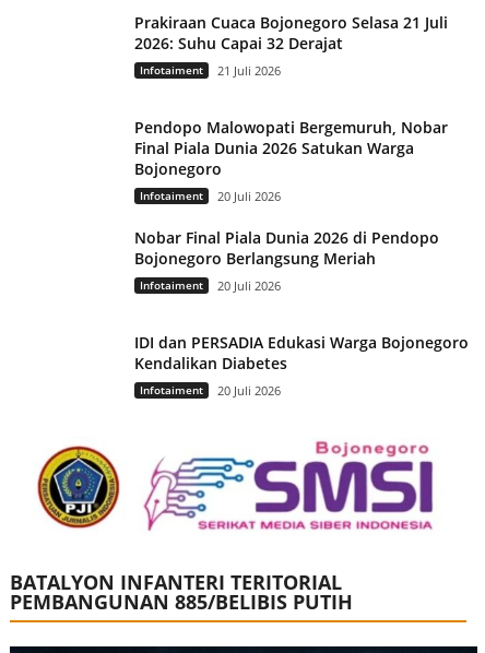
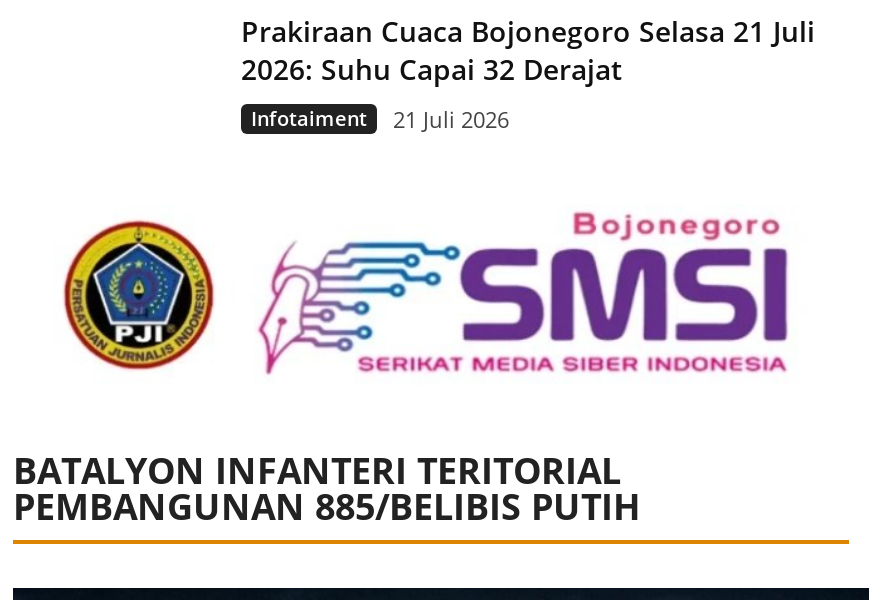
- Pendopo Malowopati Bergemuruh, Nobar
- Final Piala Dunia 2026 Satukan Warga
- Bojonegoro
- Infotaiment
- 20 Juli 2026
- Nobar Final Piala Dunia 2026 di Pendopo
- Bojonegoro Berlangsung Meriah
- Infotaiment
- 20 Juli 2026
- IDI dan PERSADIA Edukasi Warga Bojonegoro
- Kendalikan Diabetes
- Infotaiment
- 20 Juli 2026
